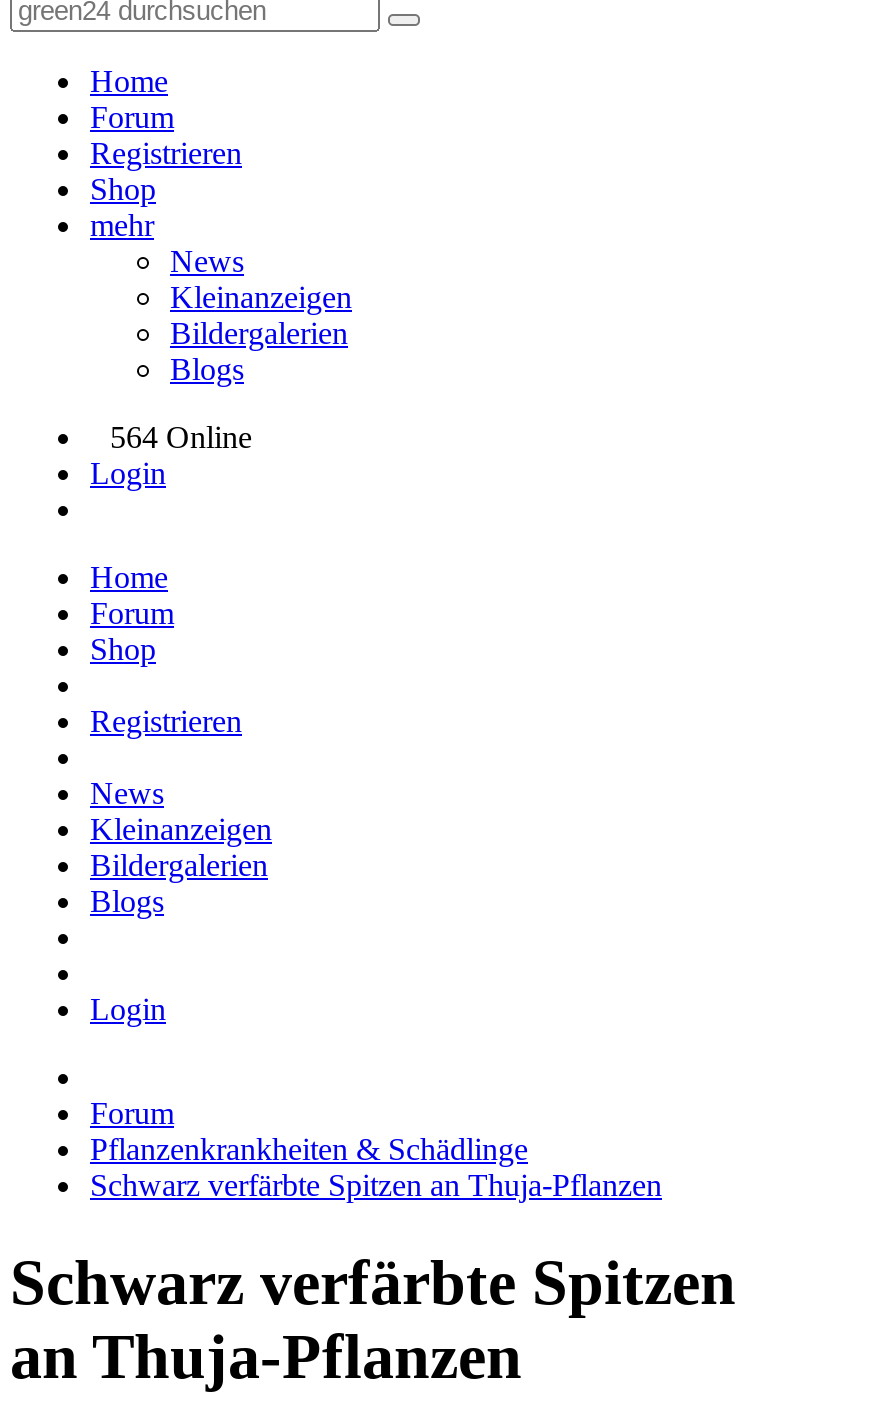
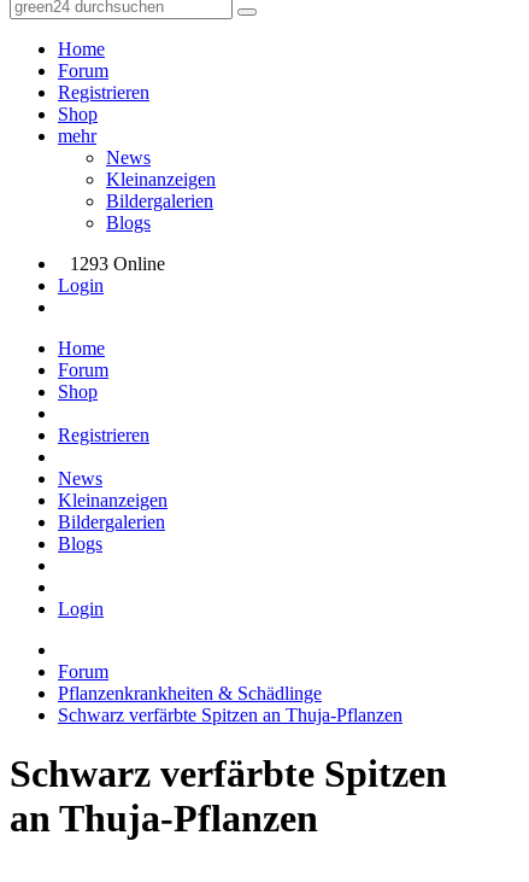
- 564 Online
+ 1293 Online
